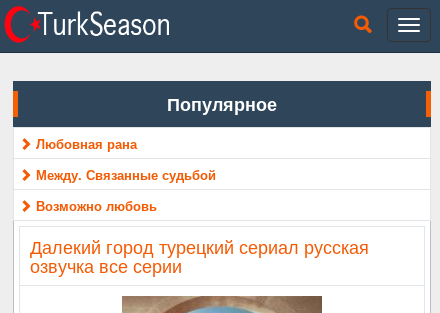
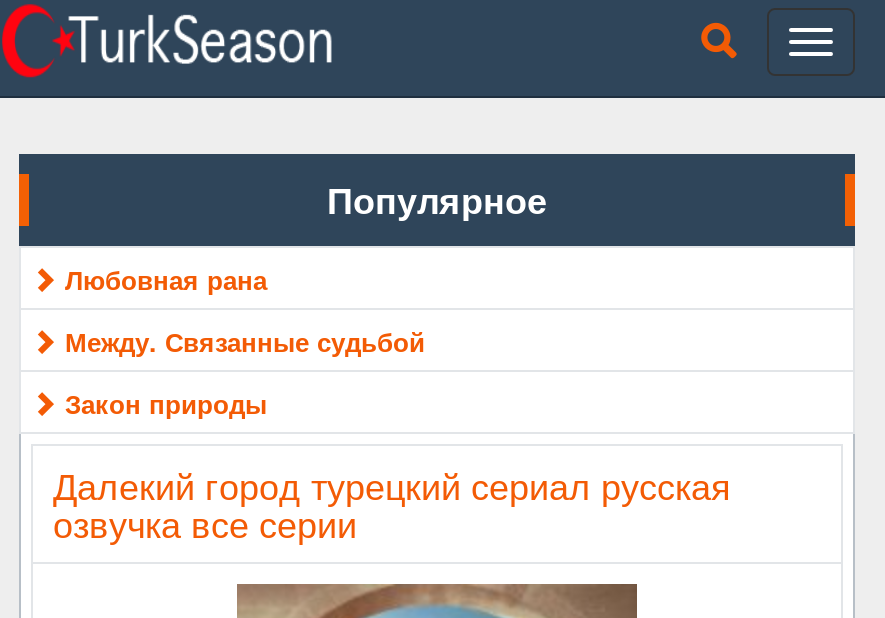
- Возможно любовь
+ Закон природы
